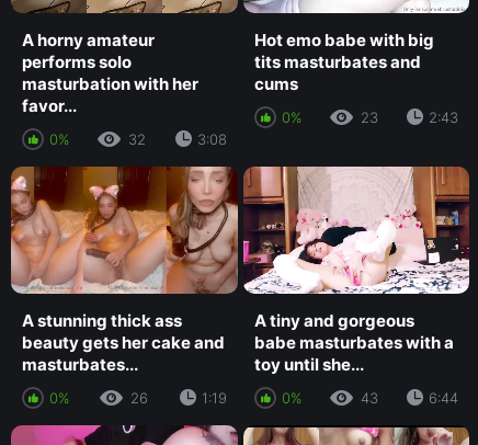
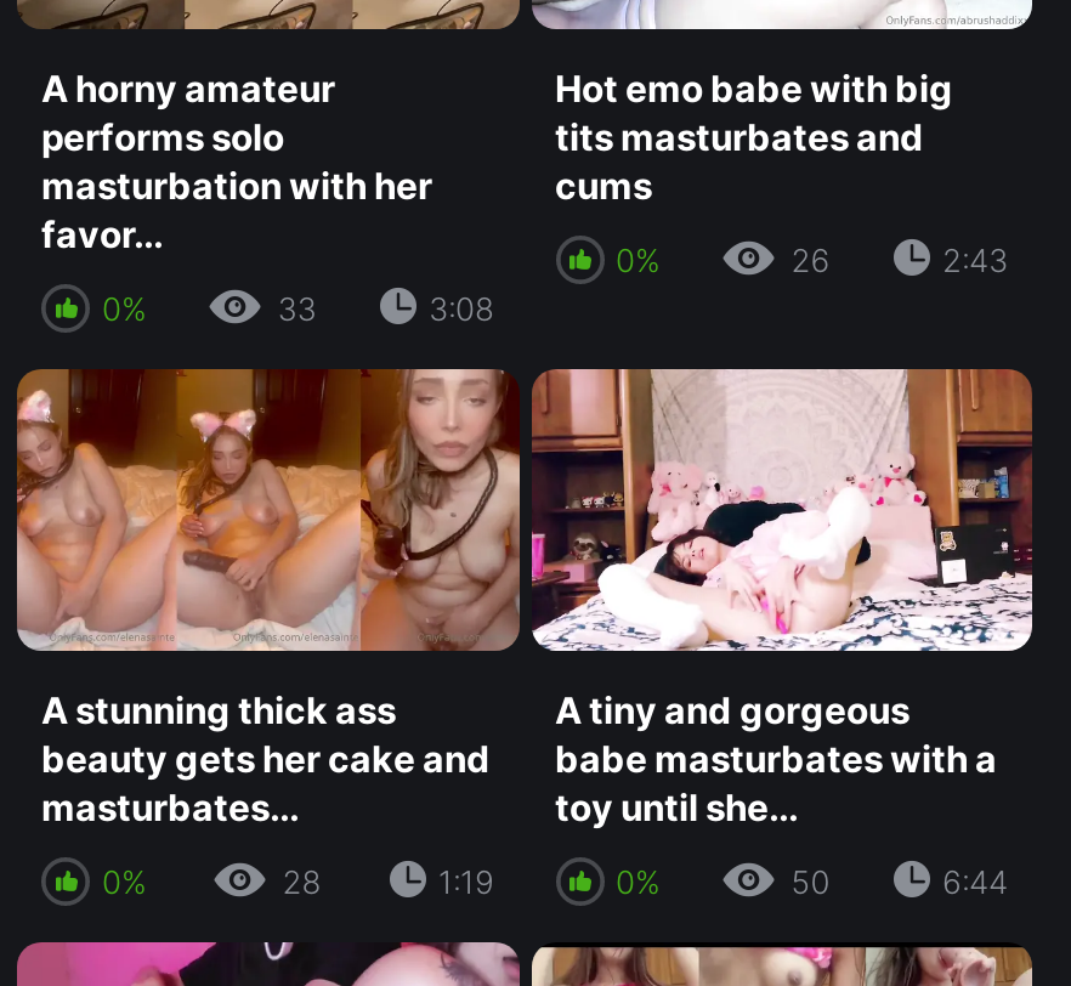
- 23
+ 26

- 32
+ 33

- 26
+ 28

- 43
+ 50
